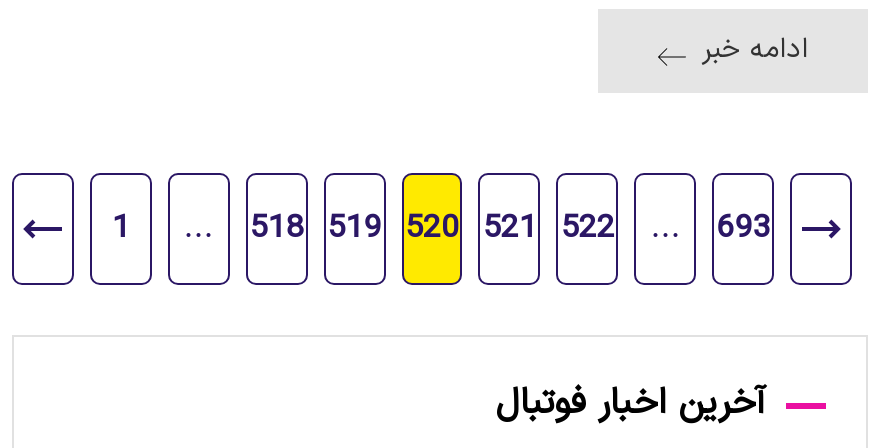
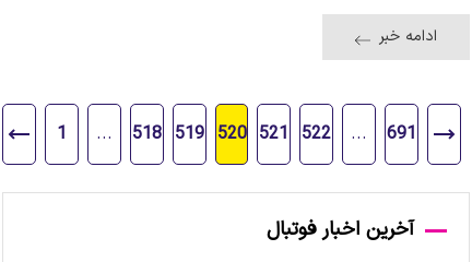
- 693
+ 691
